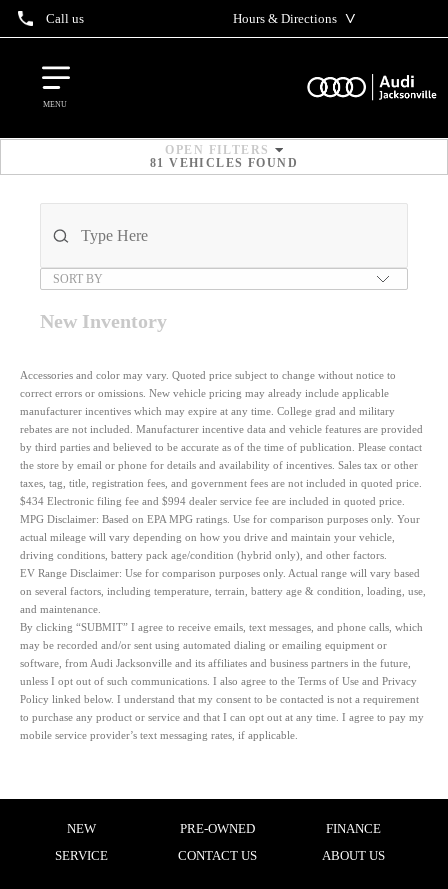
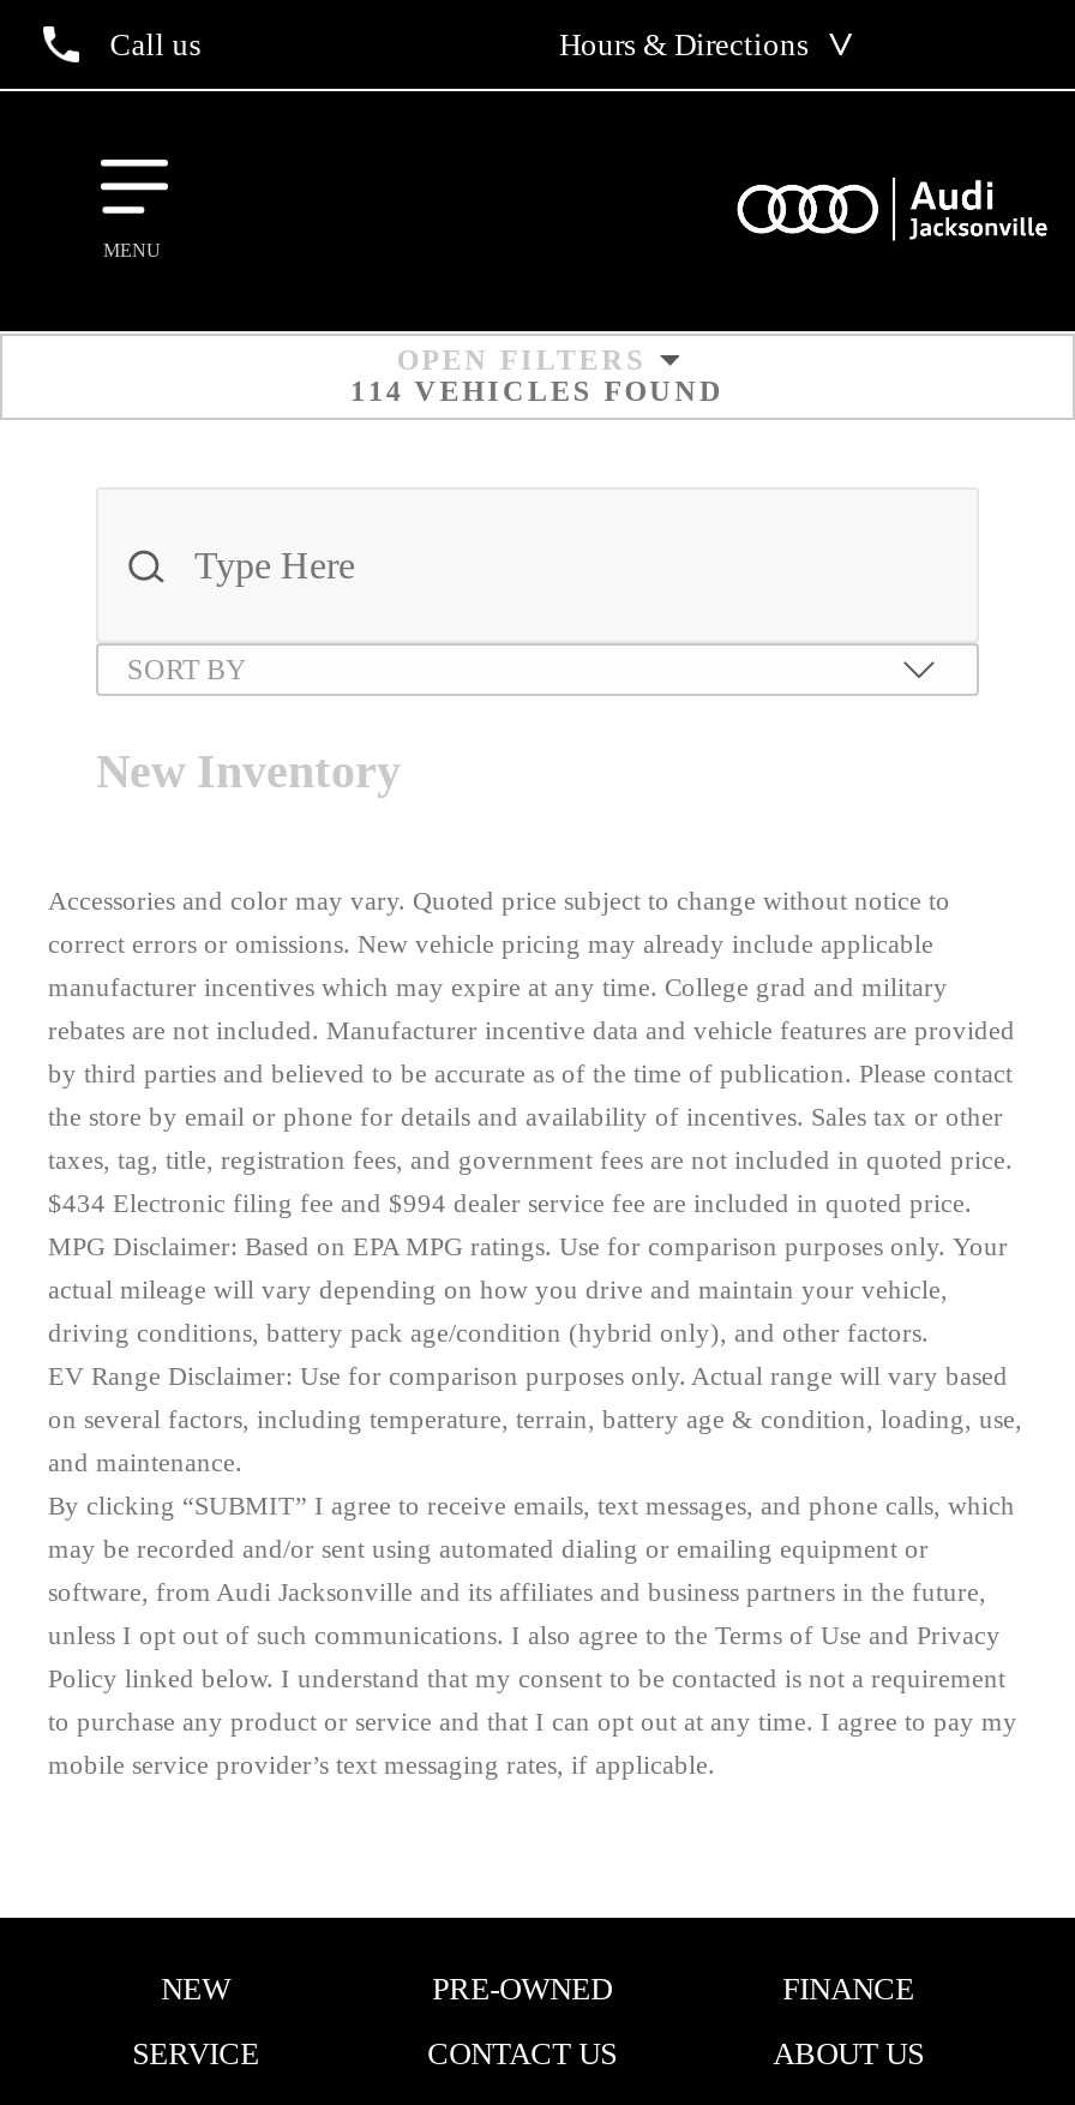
- 81 VEHICLES FOUND
+ 114 VEHICLES FOUND
